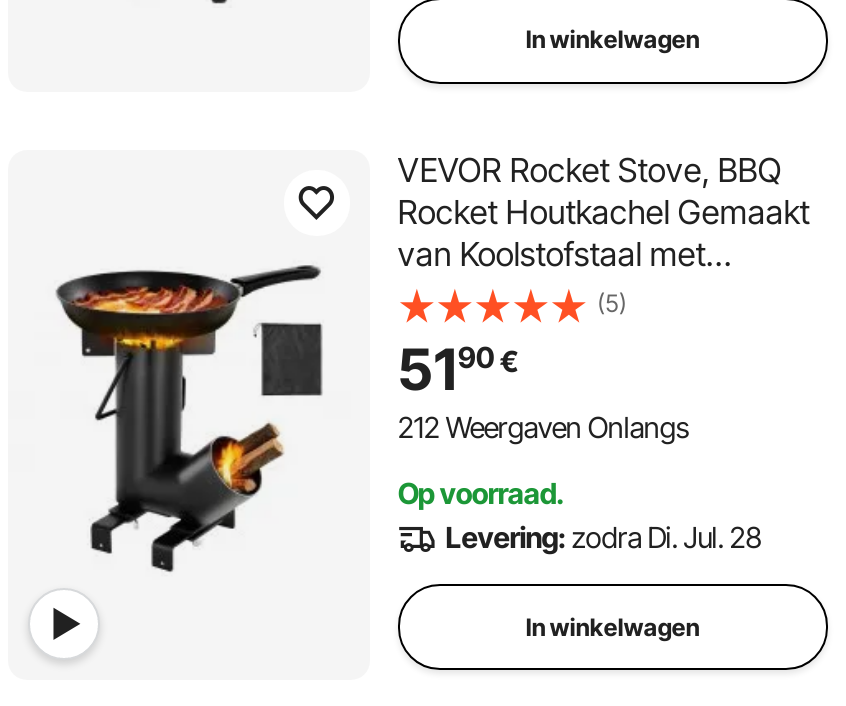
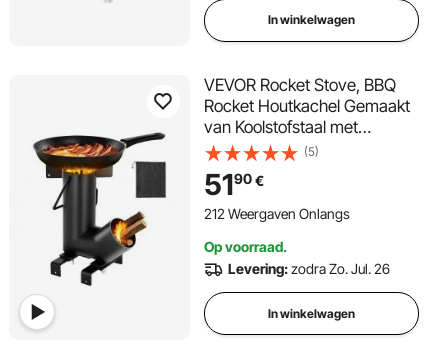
- Levering: zodra Di. Jul. 28
+ Levering: zodra Zo. Jul. 26
